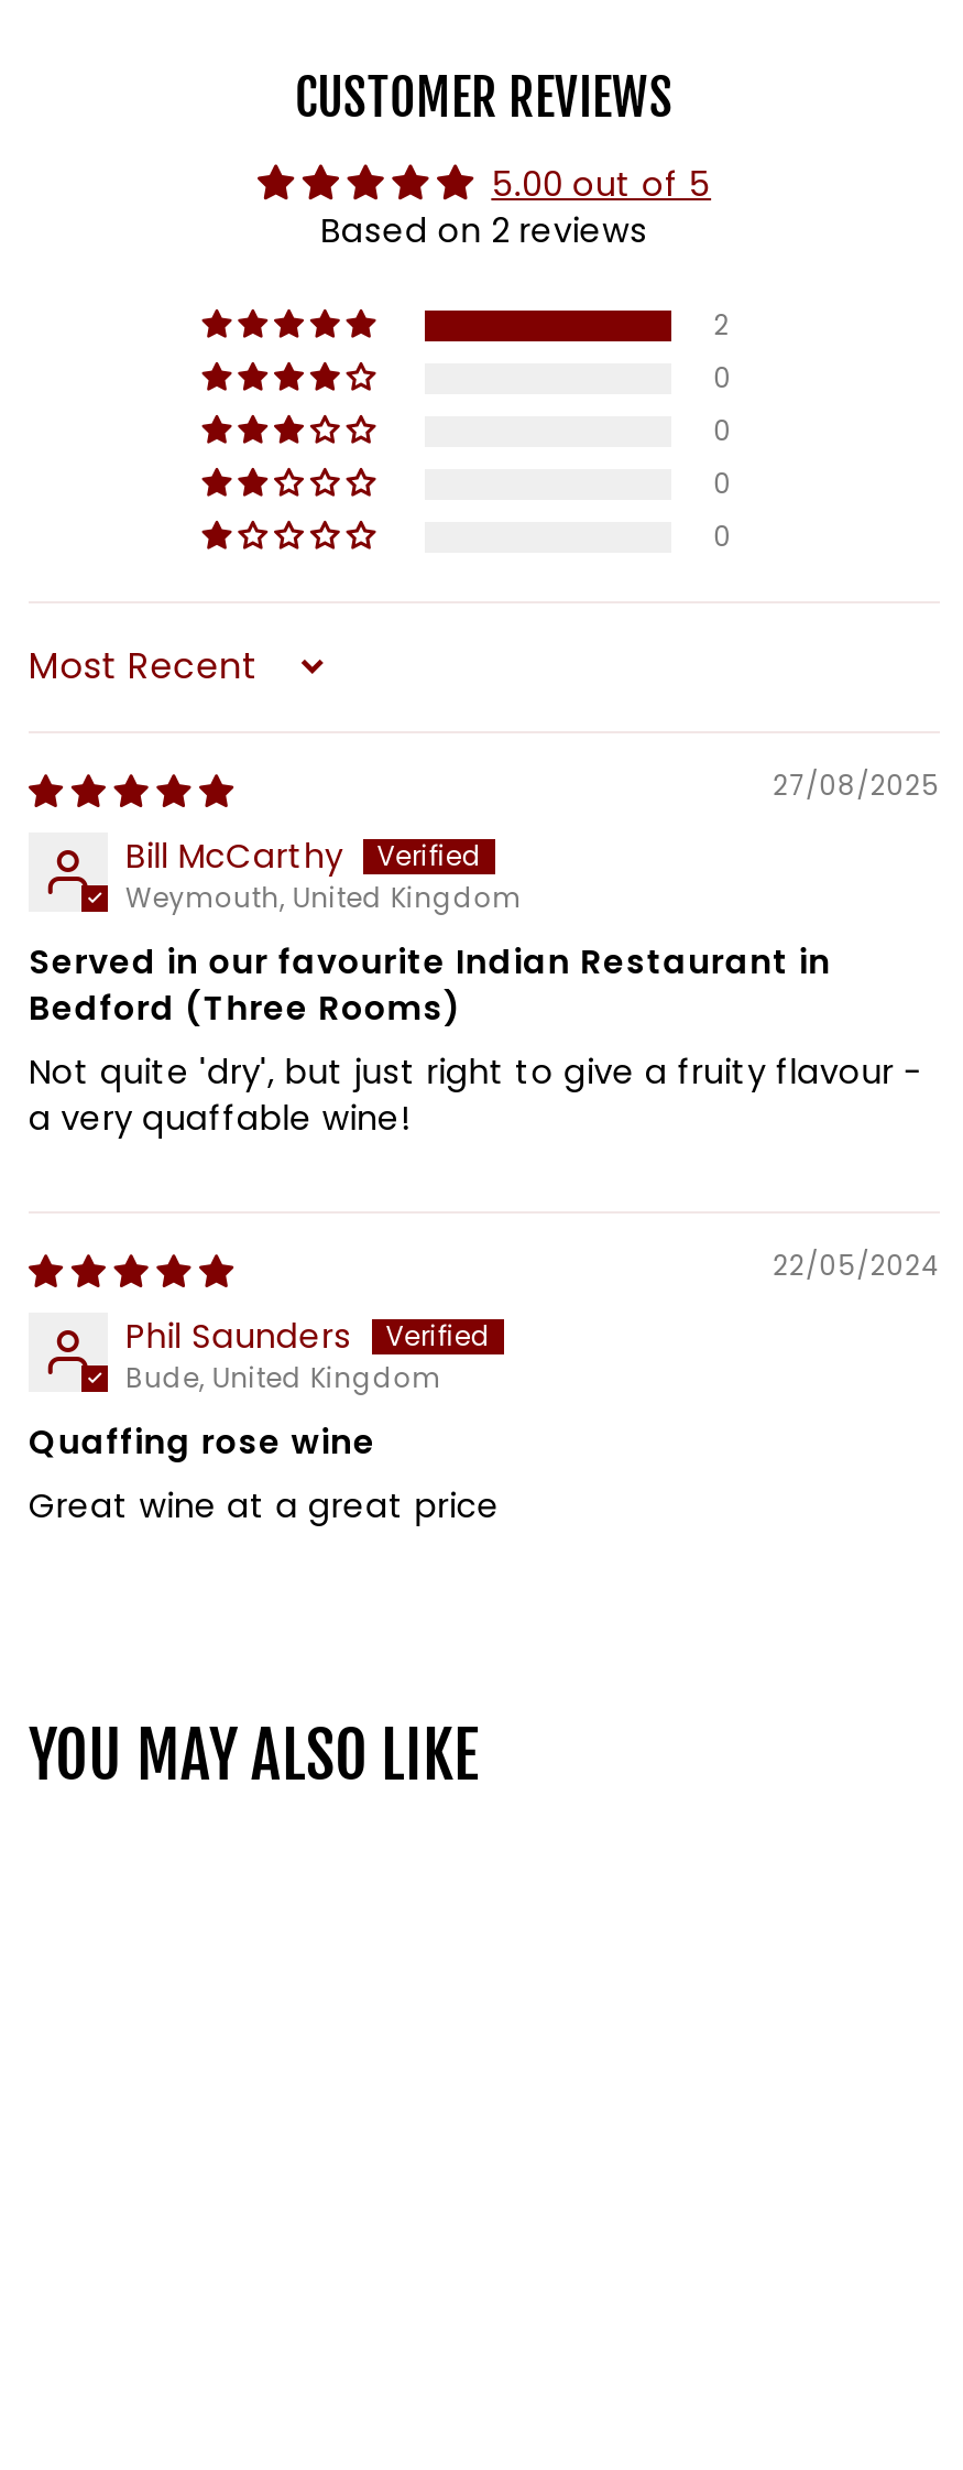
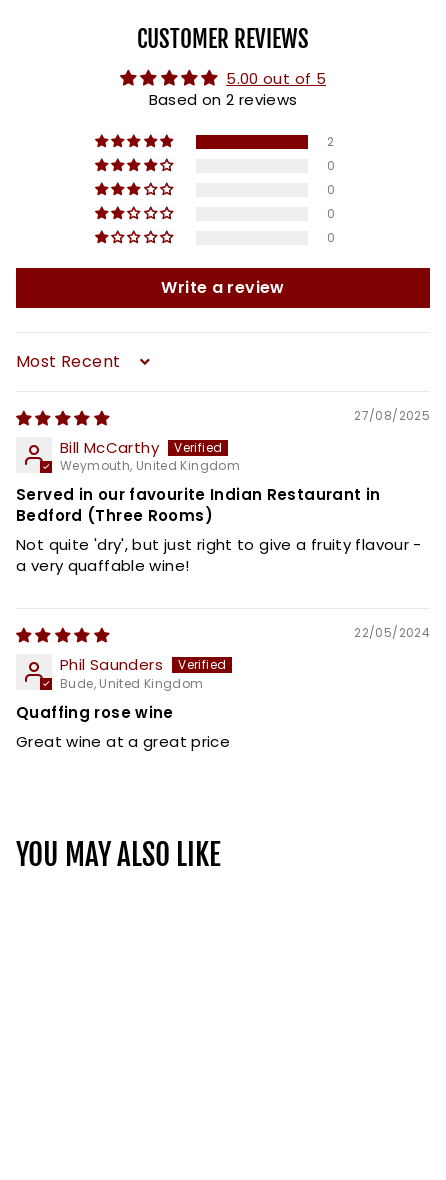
+ Write a review
